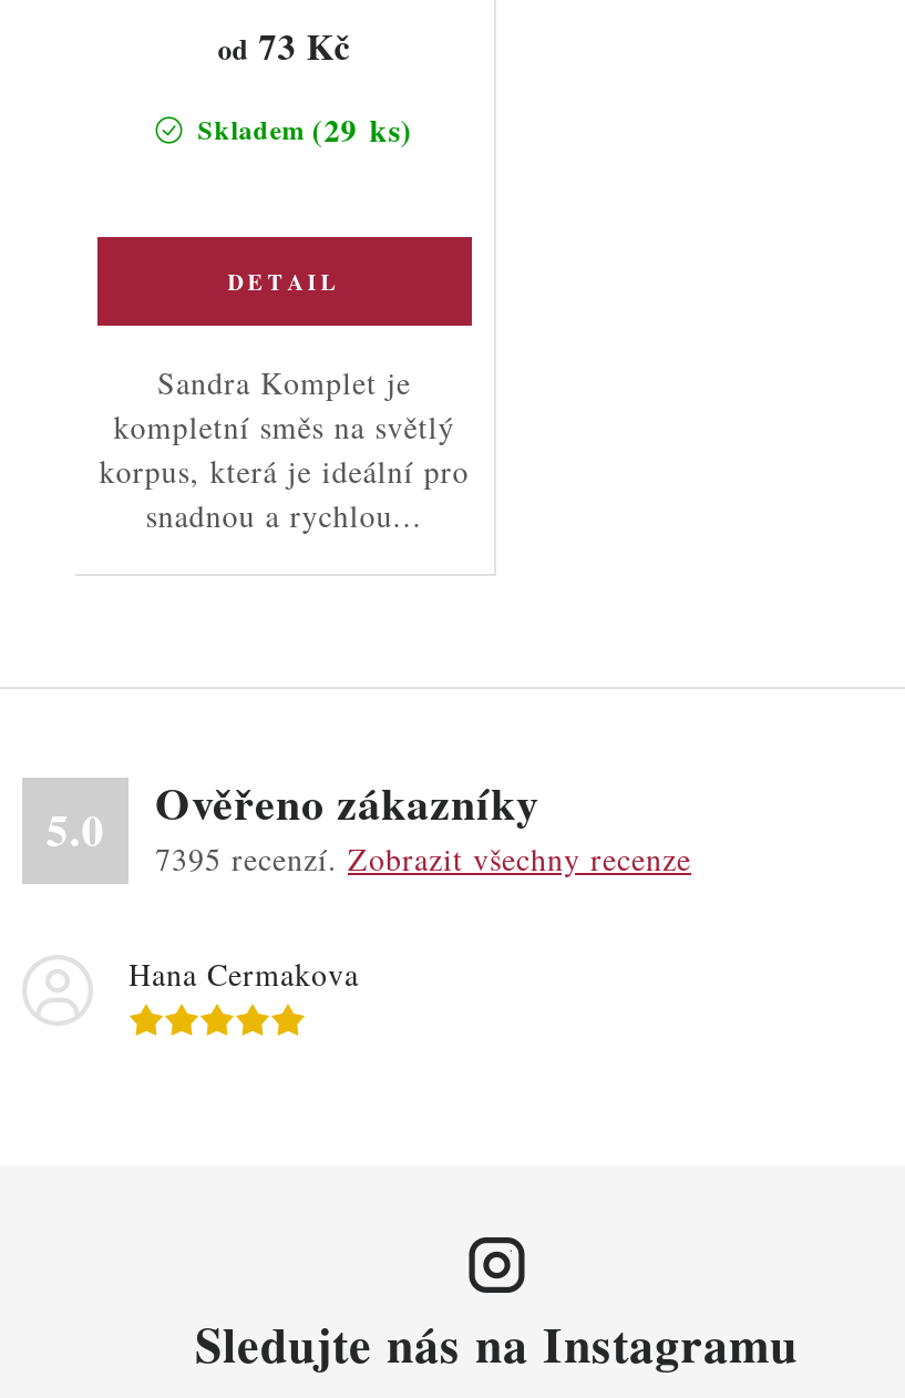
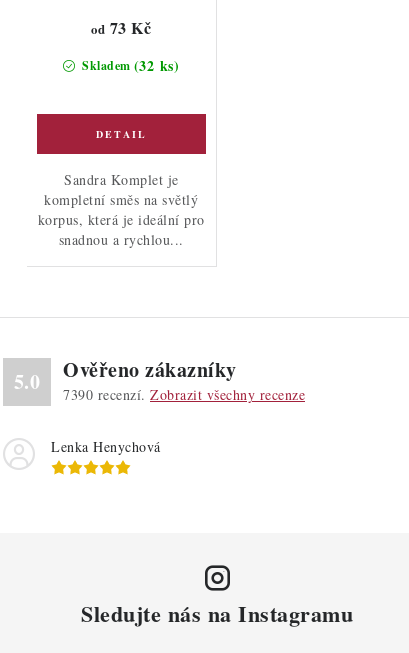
- Skladem (29 ks)
+ Skladem (32 ks)

- 7395 recenzí. Zobrazit všechny recenze
+ 7390 recenzí. Zobrazit všechny recenze

- Hana Cermakova
+ Lenka Henychová
